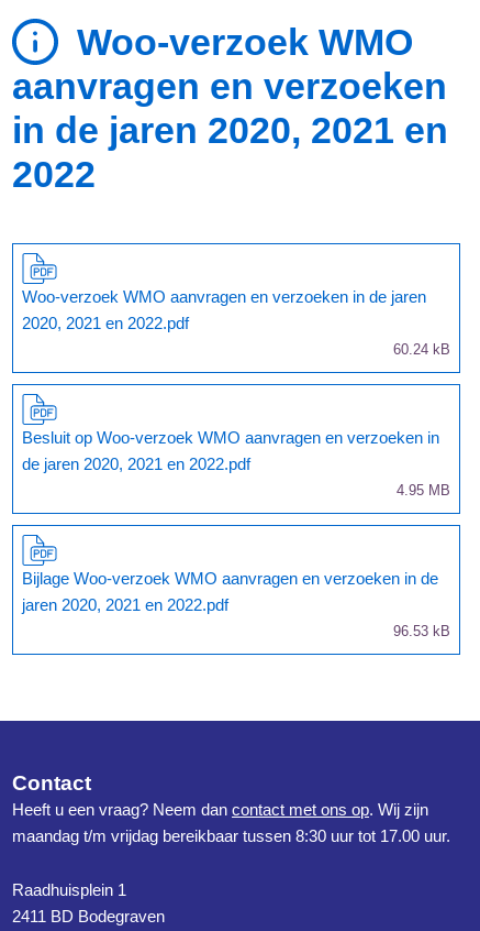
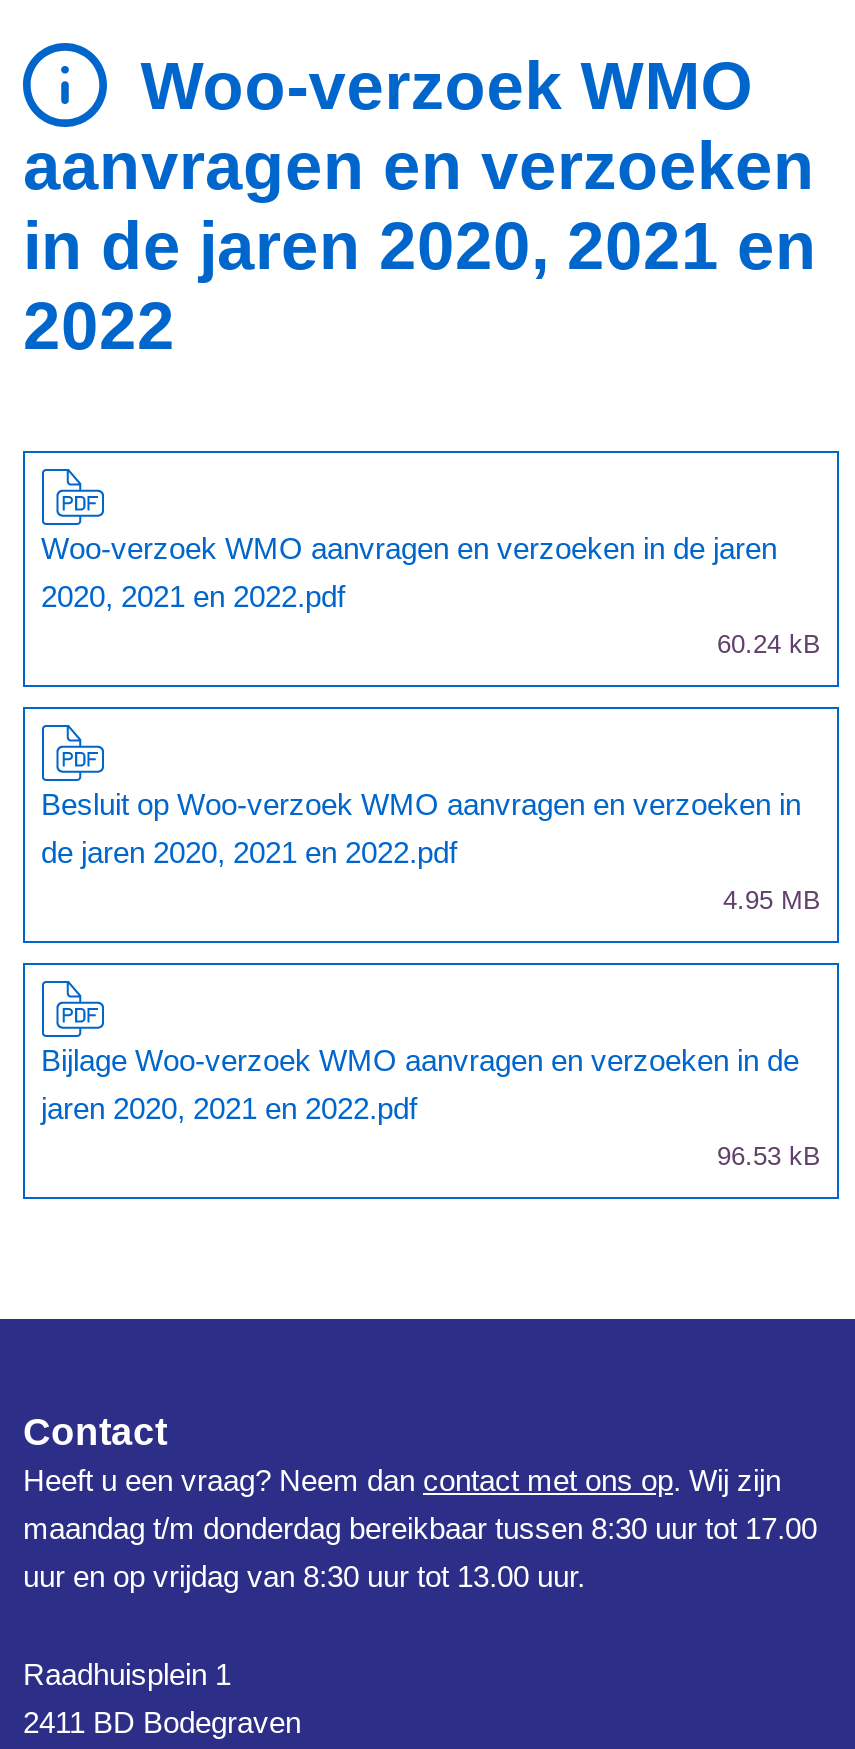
- maandag t/m vrijdag bereikbaar tussen 8:30 uur tot 17.00 uur.
+ maandag t/m donderdag bereikbaar tussen 8:30 uur tot 17.00
+ uur en op vrijdag van 8:30 uur tot 13.00 uur.
